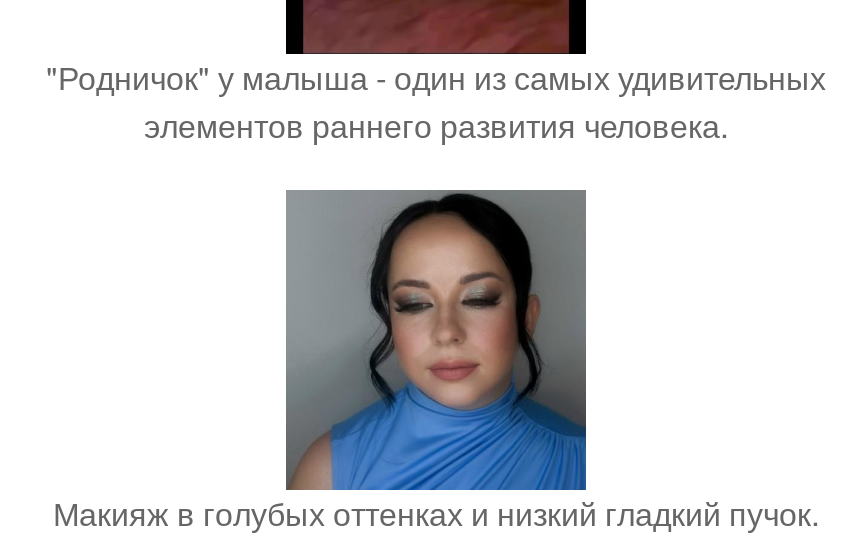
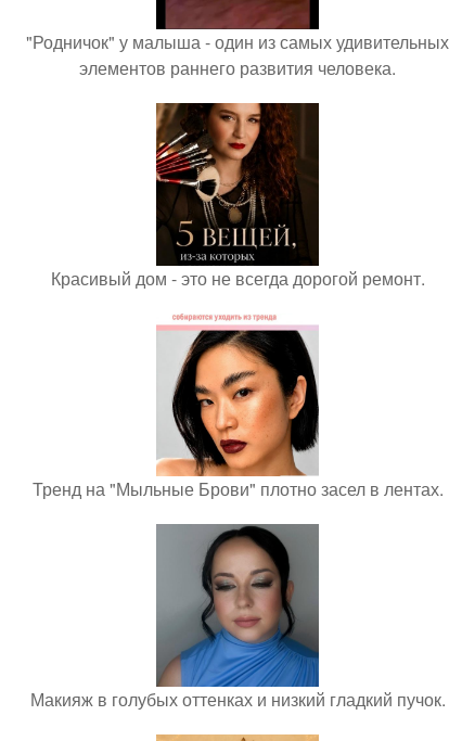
+ [image]
+ Тренд на "Мыльные Брови" плотно засел в лентах.

+ [image]
+ Красивый дом - это не всегда дорогой ремонт.
